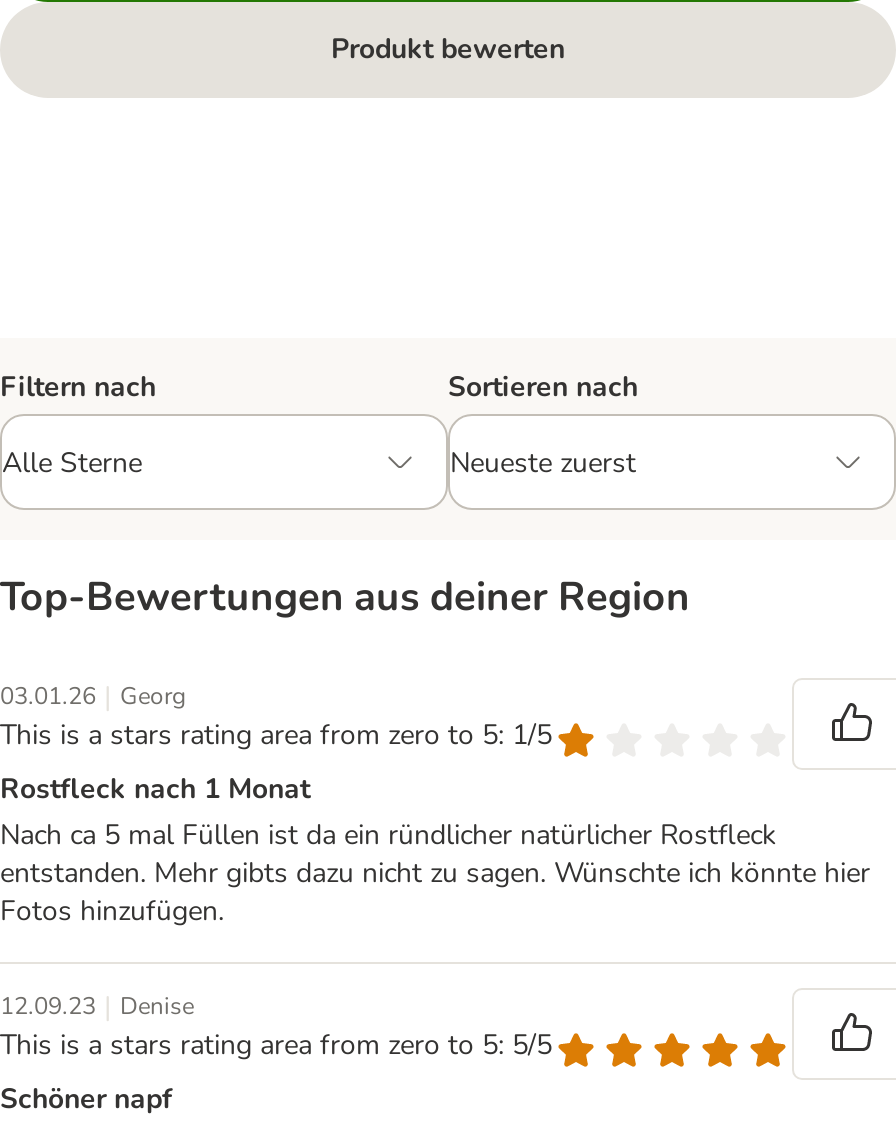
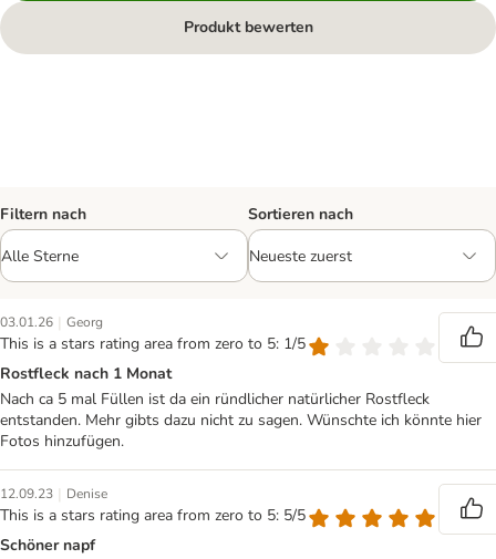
- Top‑Bewertungen aus deiner Region
